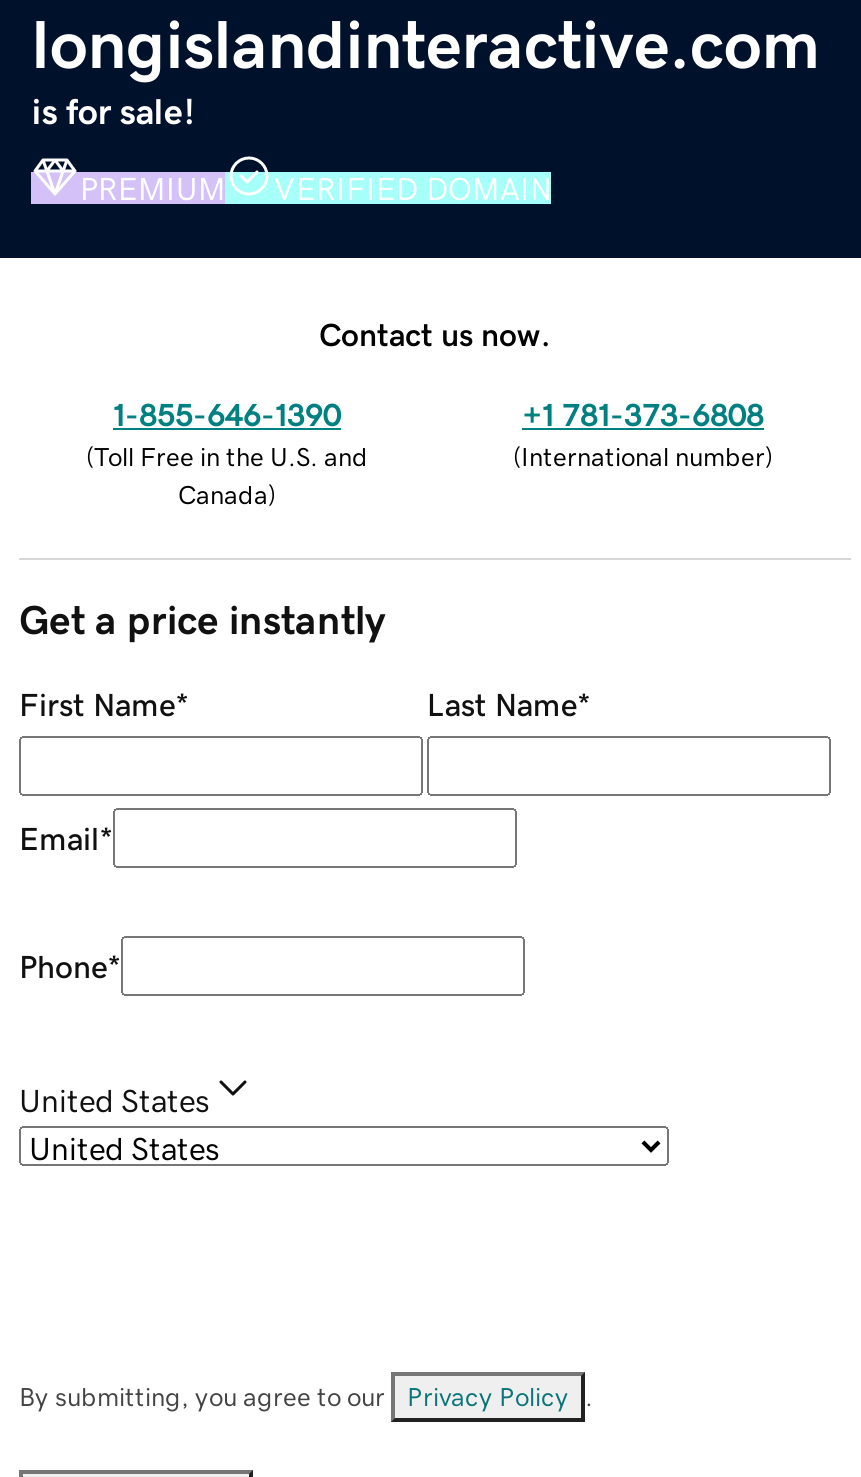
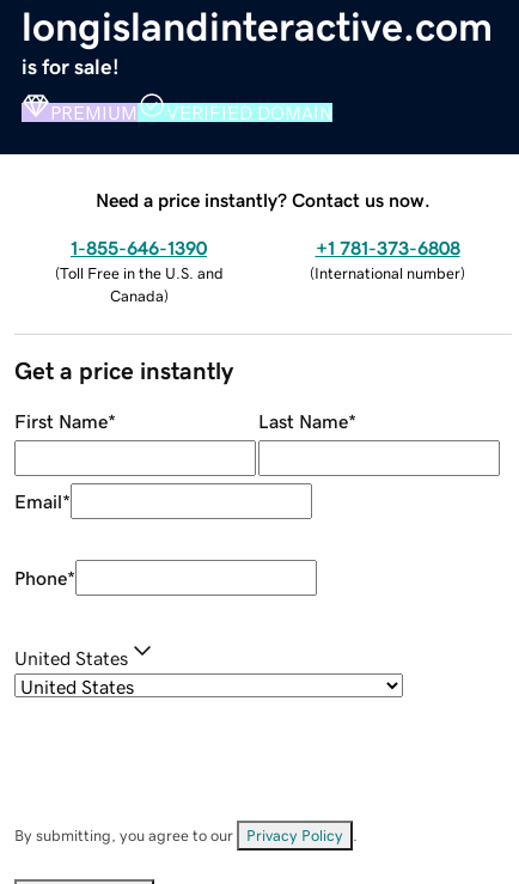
- Contact us now.
+ Need a price instantly? Contact us now.
